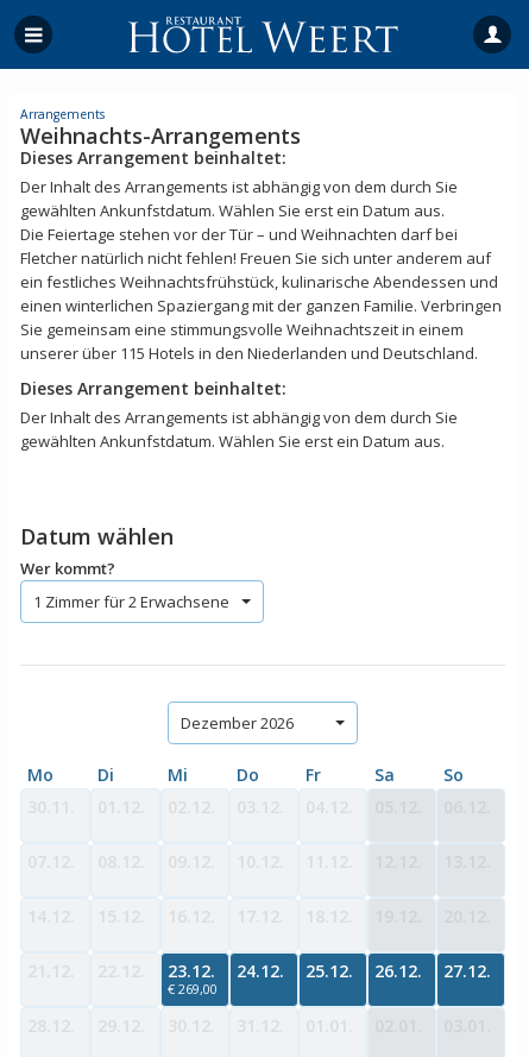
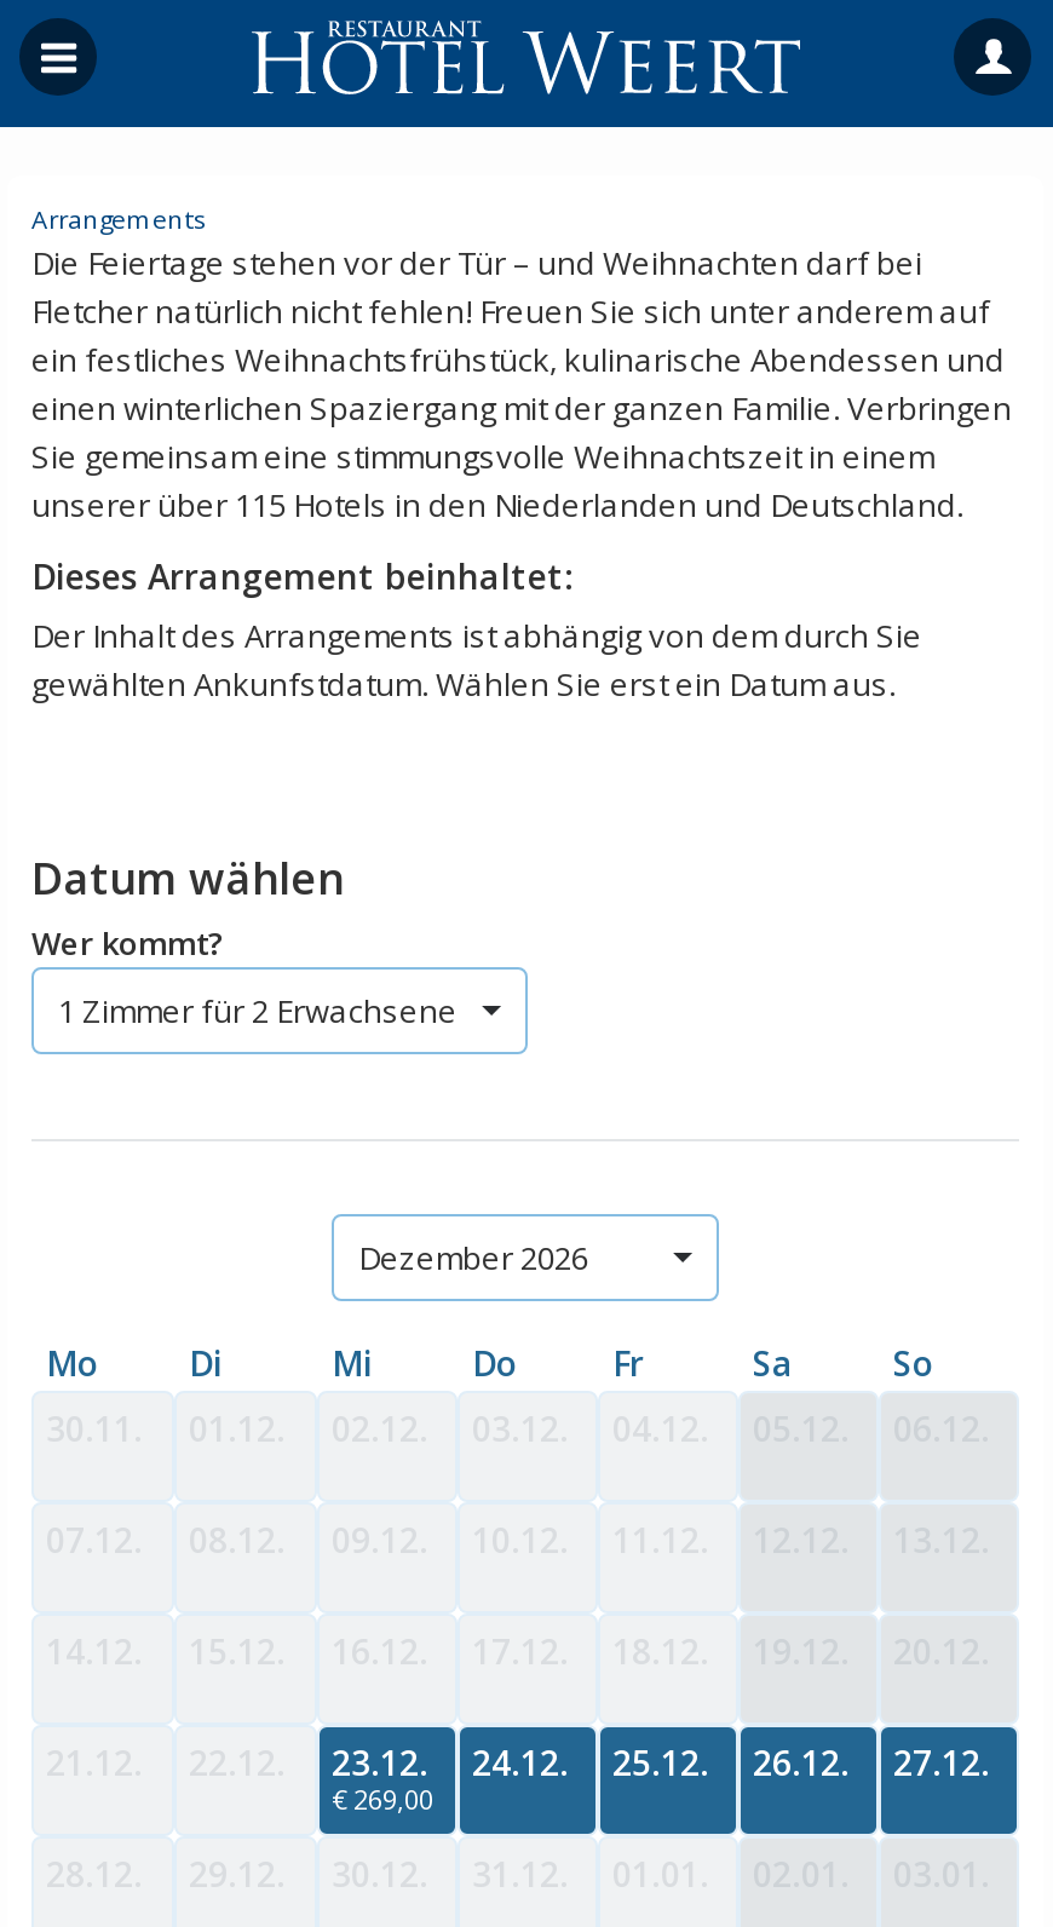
- Weihnachts-Arrangements
- Dieses Arrangement beinhaltet:
- Der Inhalt des Arrangements ist abhängig von dem durch Sie
- gewählten Ankunfstdatum. Wählen Sie erst ein Datum aus.
